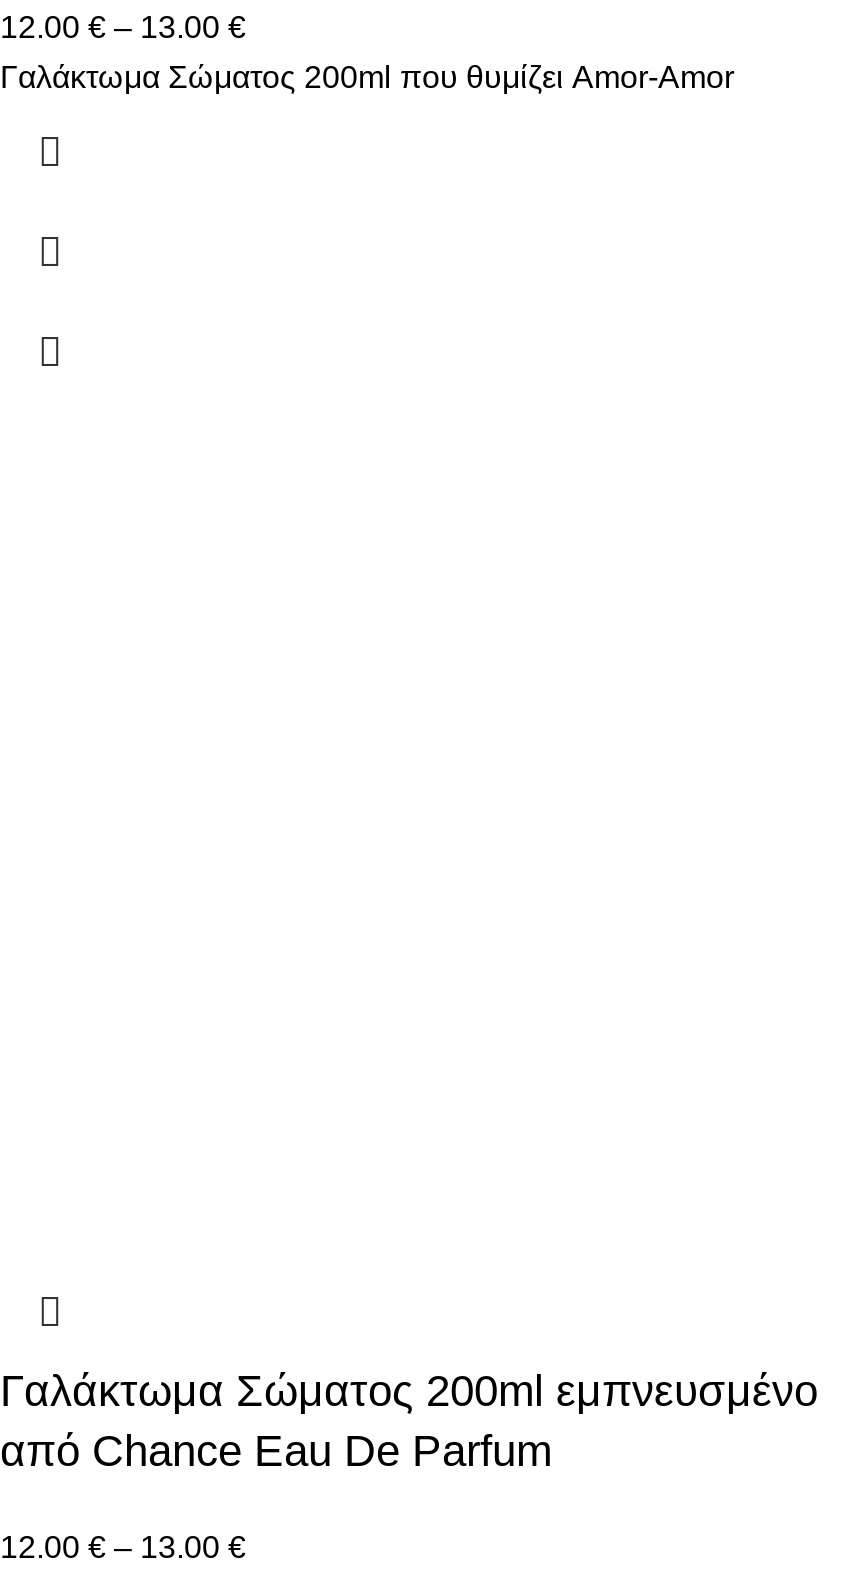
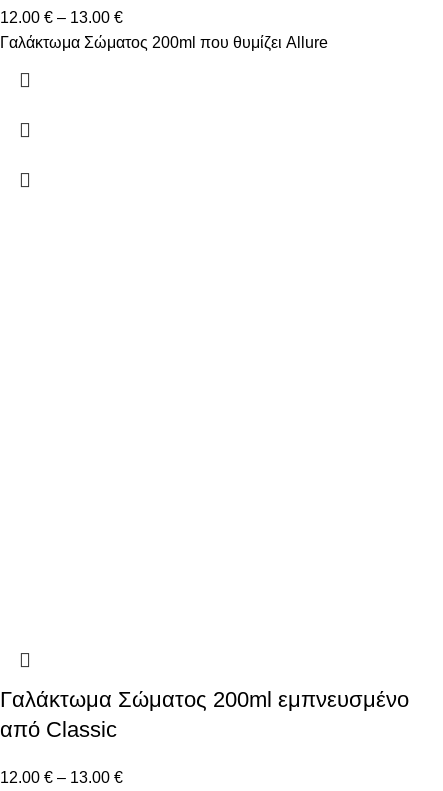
- Γαλάκτωμα Σώματος 200ml που θυμίζει Amor-Amor
+ Γαλάκτωμα Σώματος 200ml που θυμίζει Allure

- από Chance Eau De Parfum
+ από Classic
